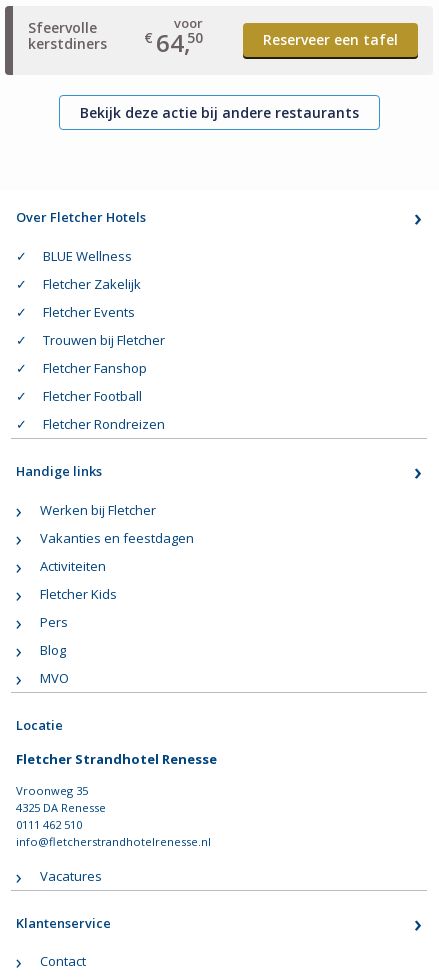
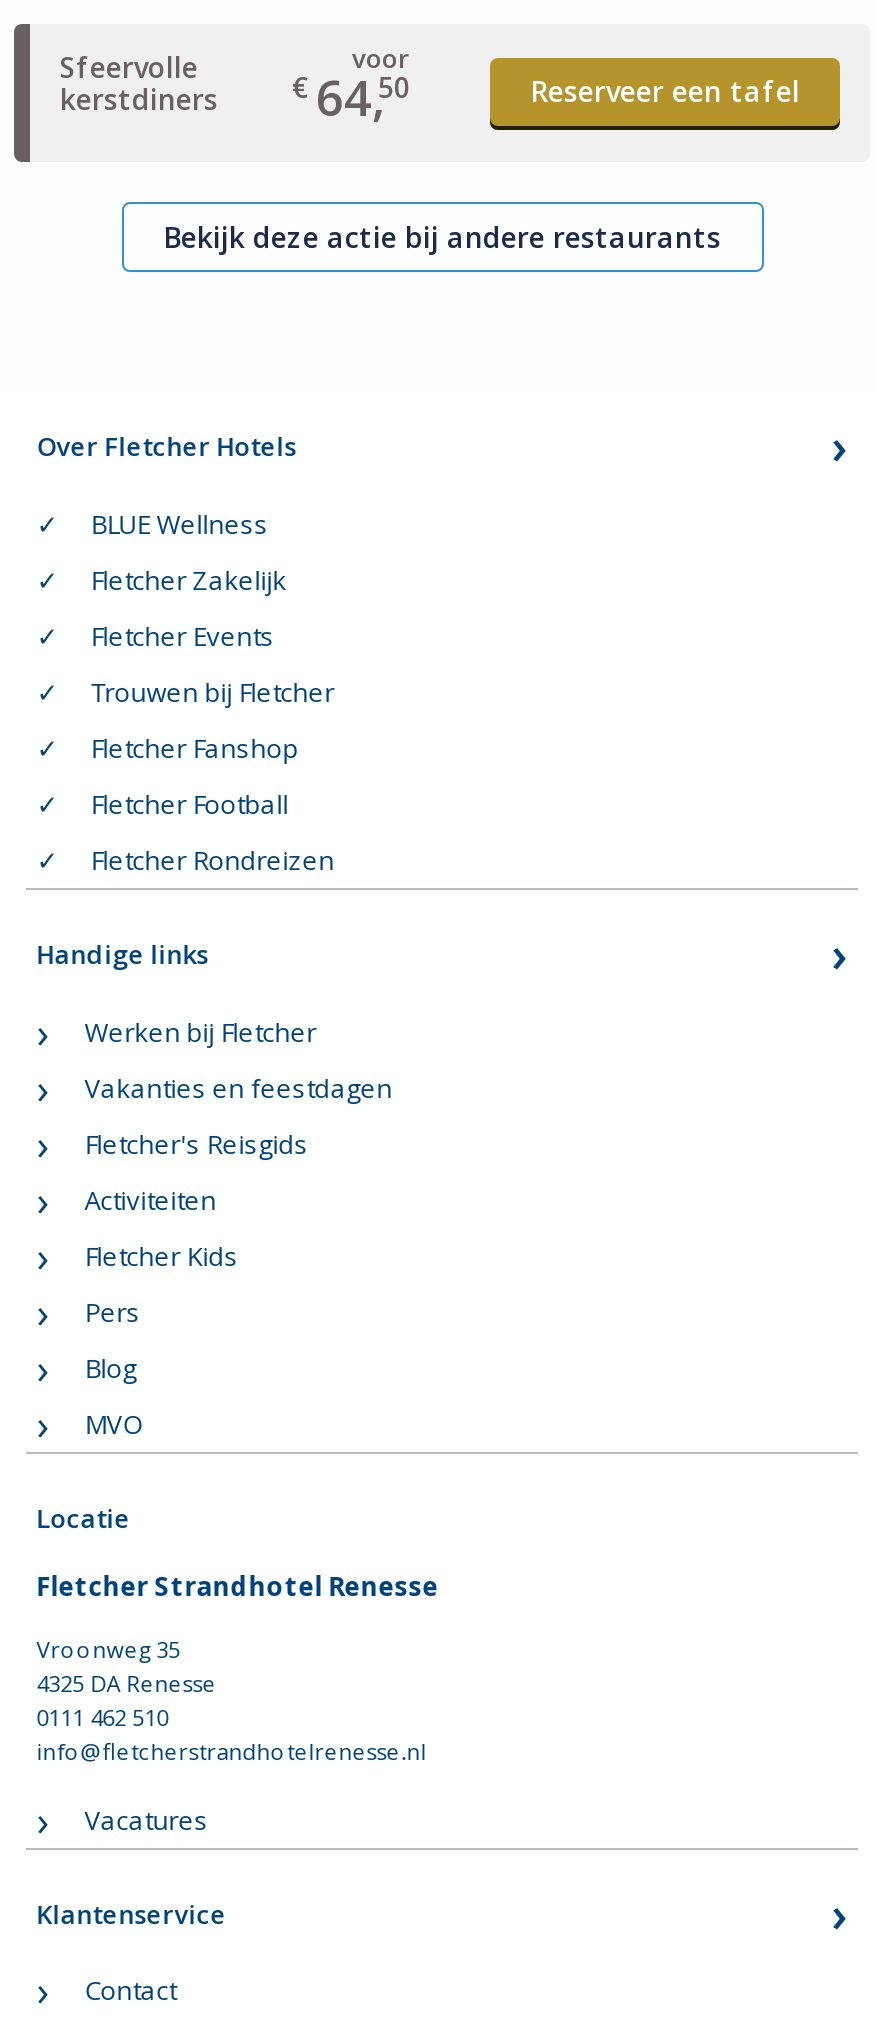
+ Fletcher's Reisgids
